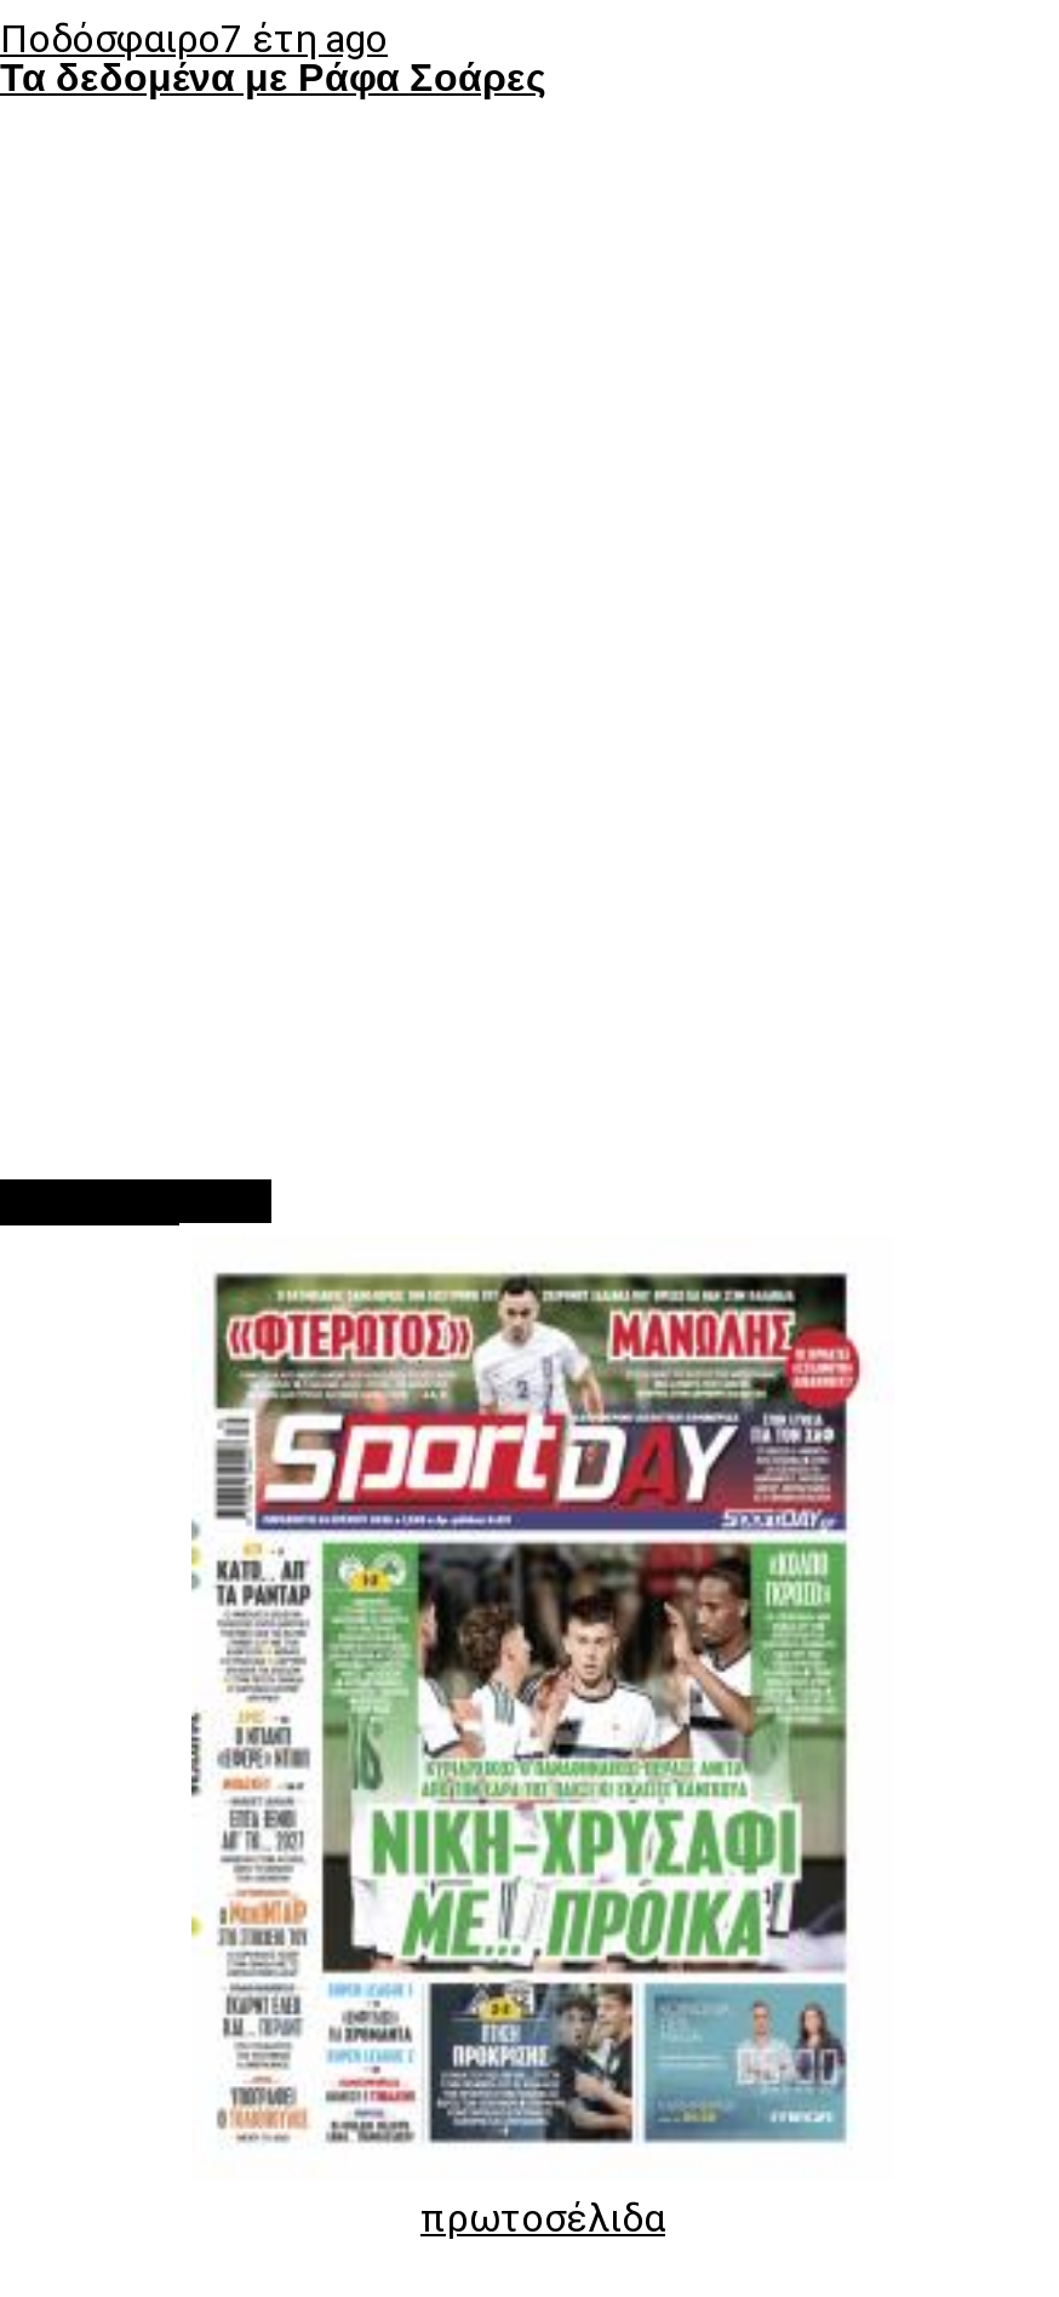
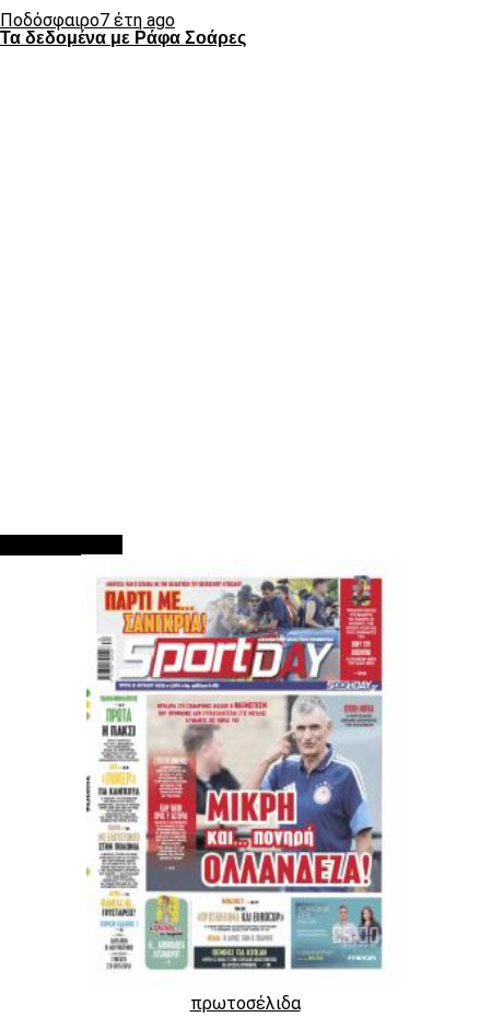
- [image]
+ [image]
